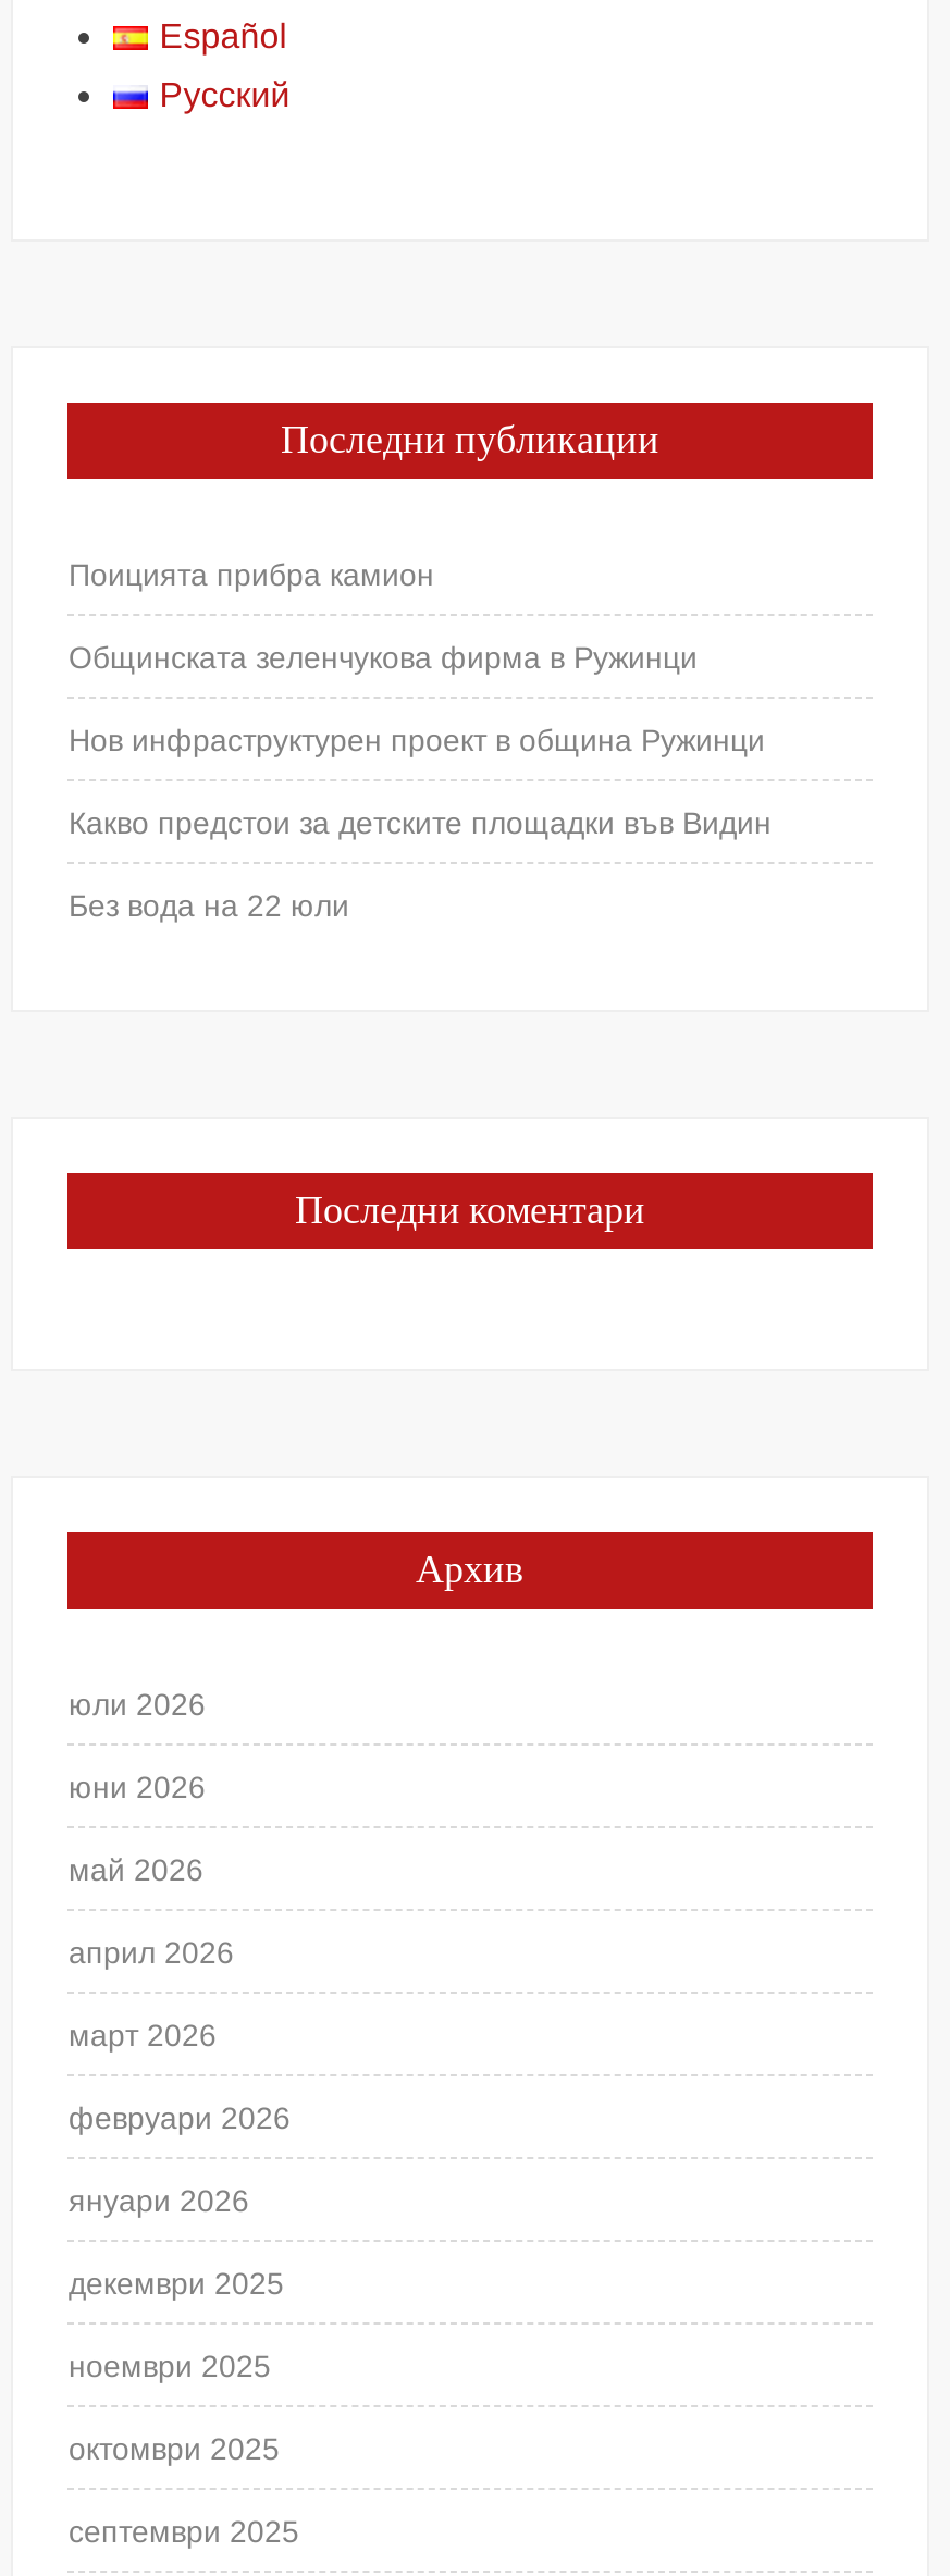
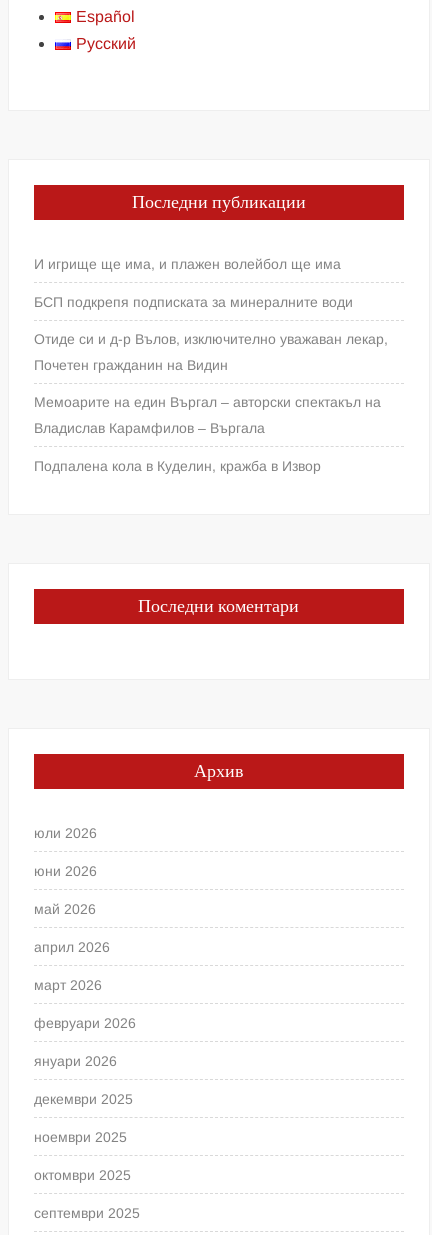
- Поицията прибра камион
- Общинската зеленчукова фирма в Ружинци
- Нов инфраструктурен проект в община Ружинци
- Какво предстои за детските площадки във Видин
- Без вода на 22 юли
+ И игрище ще има, и плажен волейбол ще има
+ БСП подкрепя подписката за минералните води
+ Отиде си и д-р Вълов, изключително уважаван лекар,
+ Почетен гражданин на Видин
+ Мемоарите на един Въргал – авторски спектакъл на
+ Владислав Карамфилов – Въргала
+ Подпалена кола в Куделин, кражба в Извор
